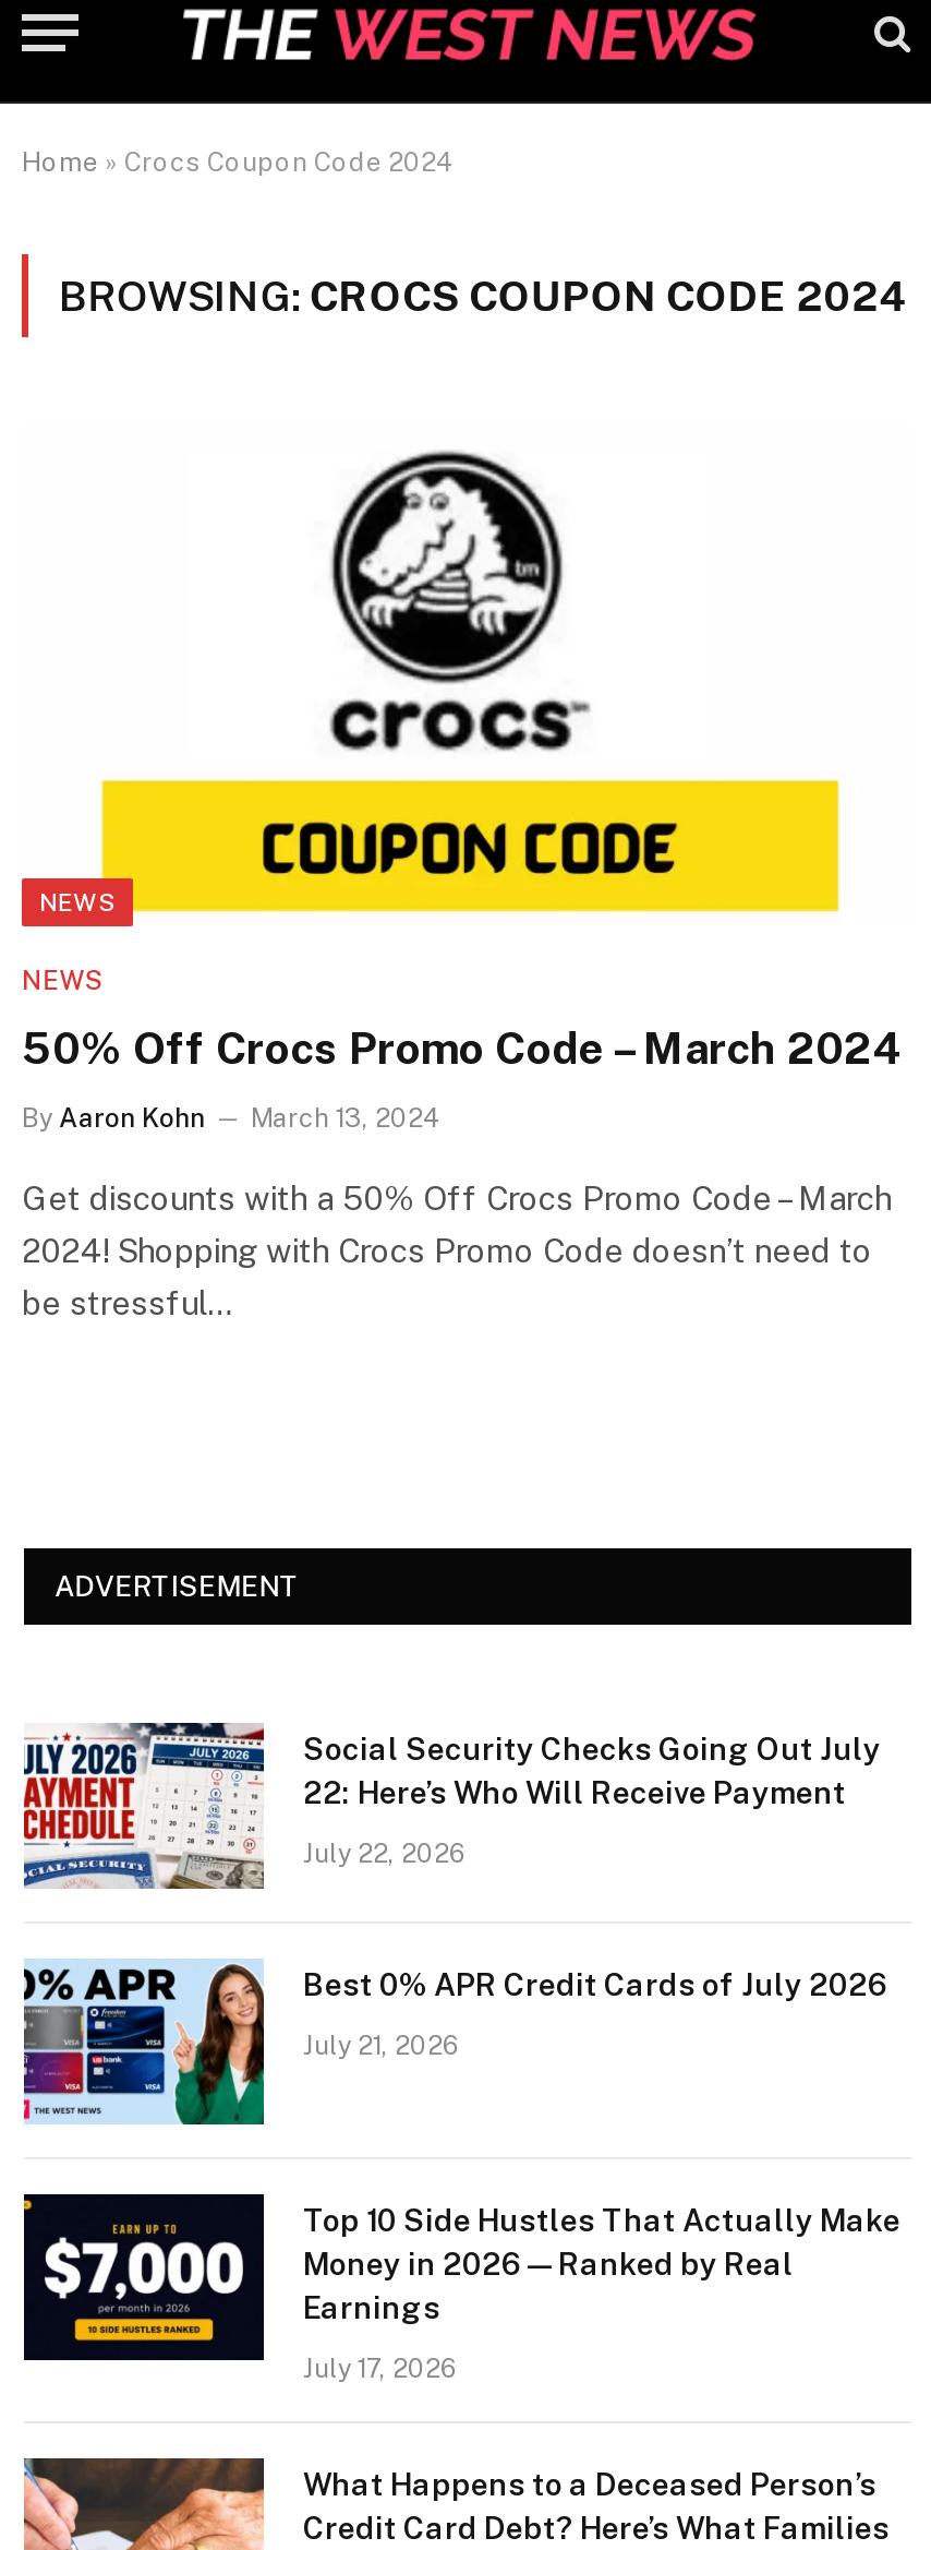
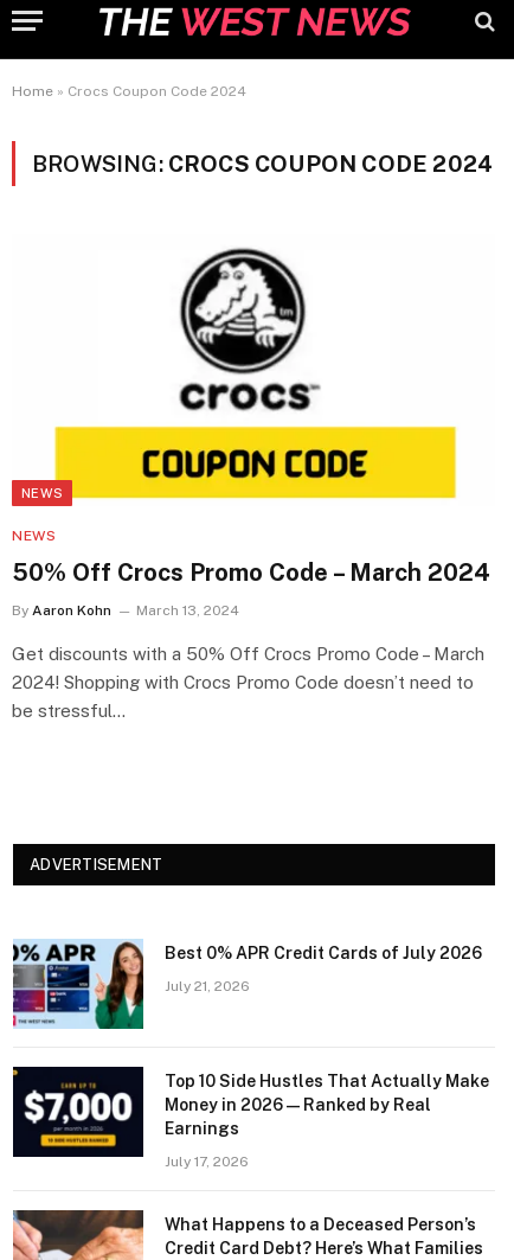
- [image]
- Social Security Checks Going Out July
- 22: Here’s Who Will Receive Payment
- July 22, 2026
